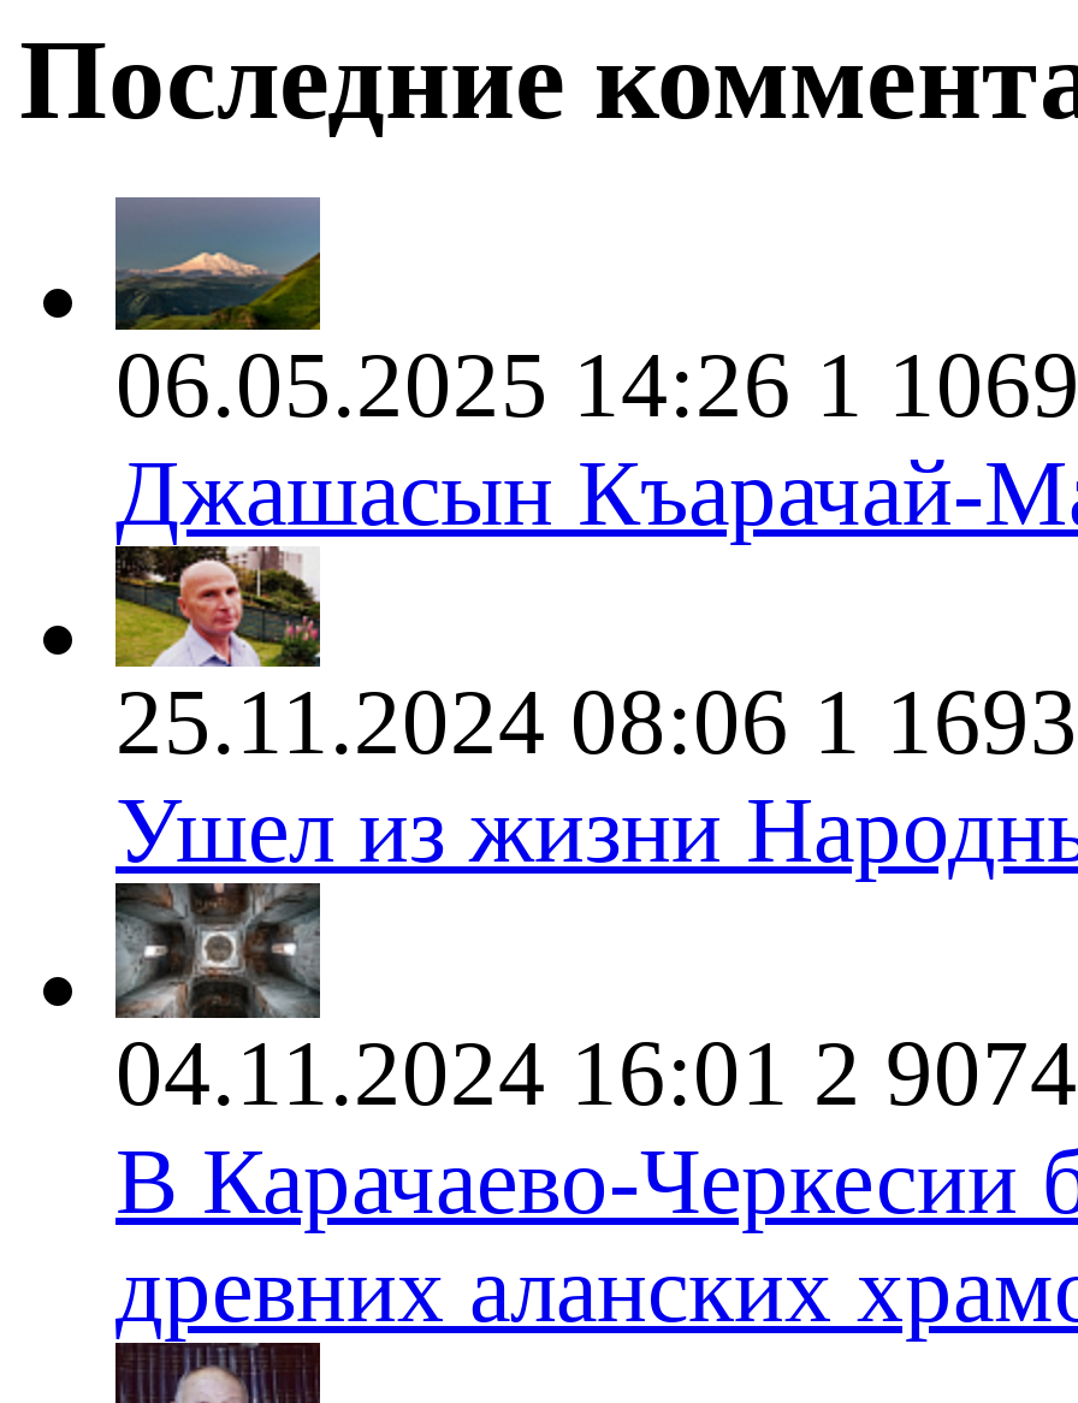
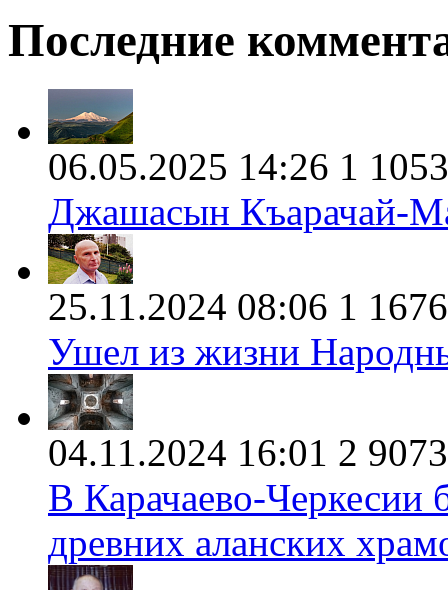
- 06.05.2025 14:26 1 1069
+ 06.05.2025 14:26 1 1053

- 25.11.2024 08:06 1 1693
+ 25.11.2024 08:06 1 1676

- 04.11.2024 16:01 2 9074
+ 04.11.2024 16:01 2 9073
